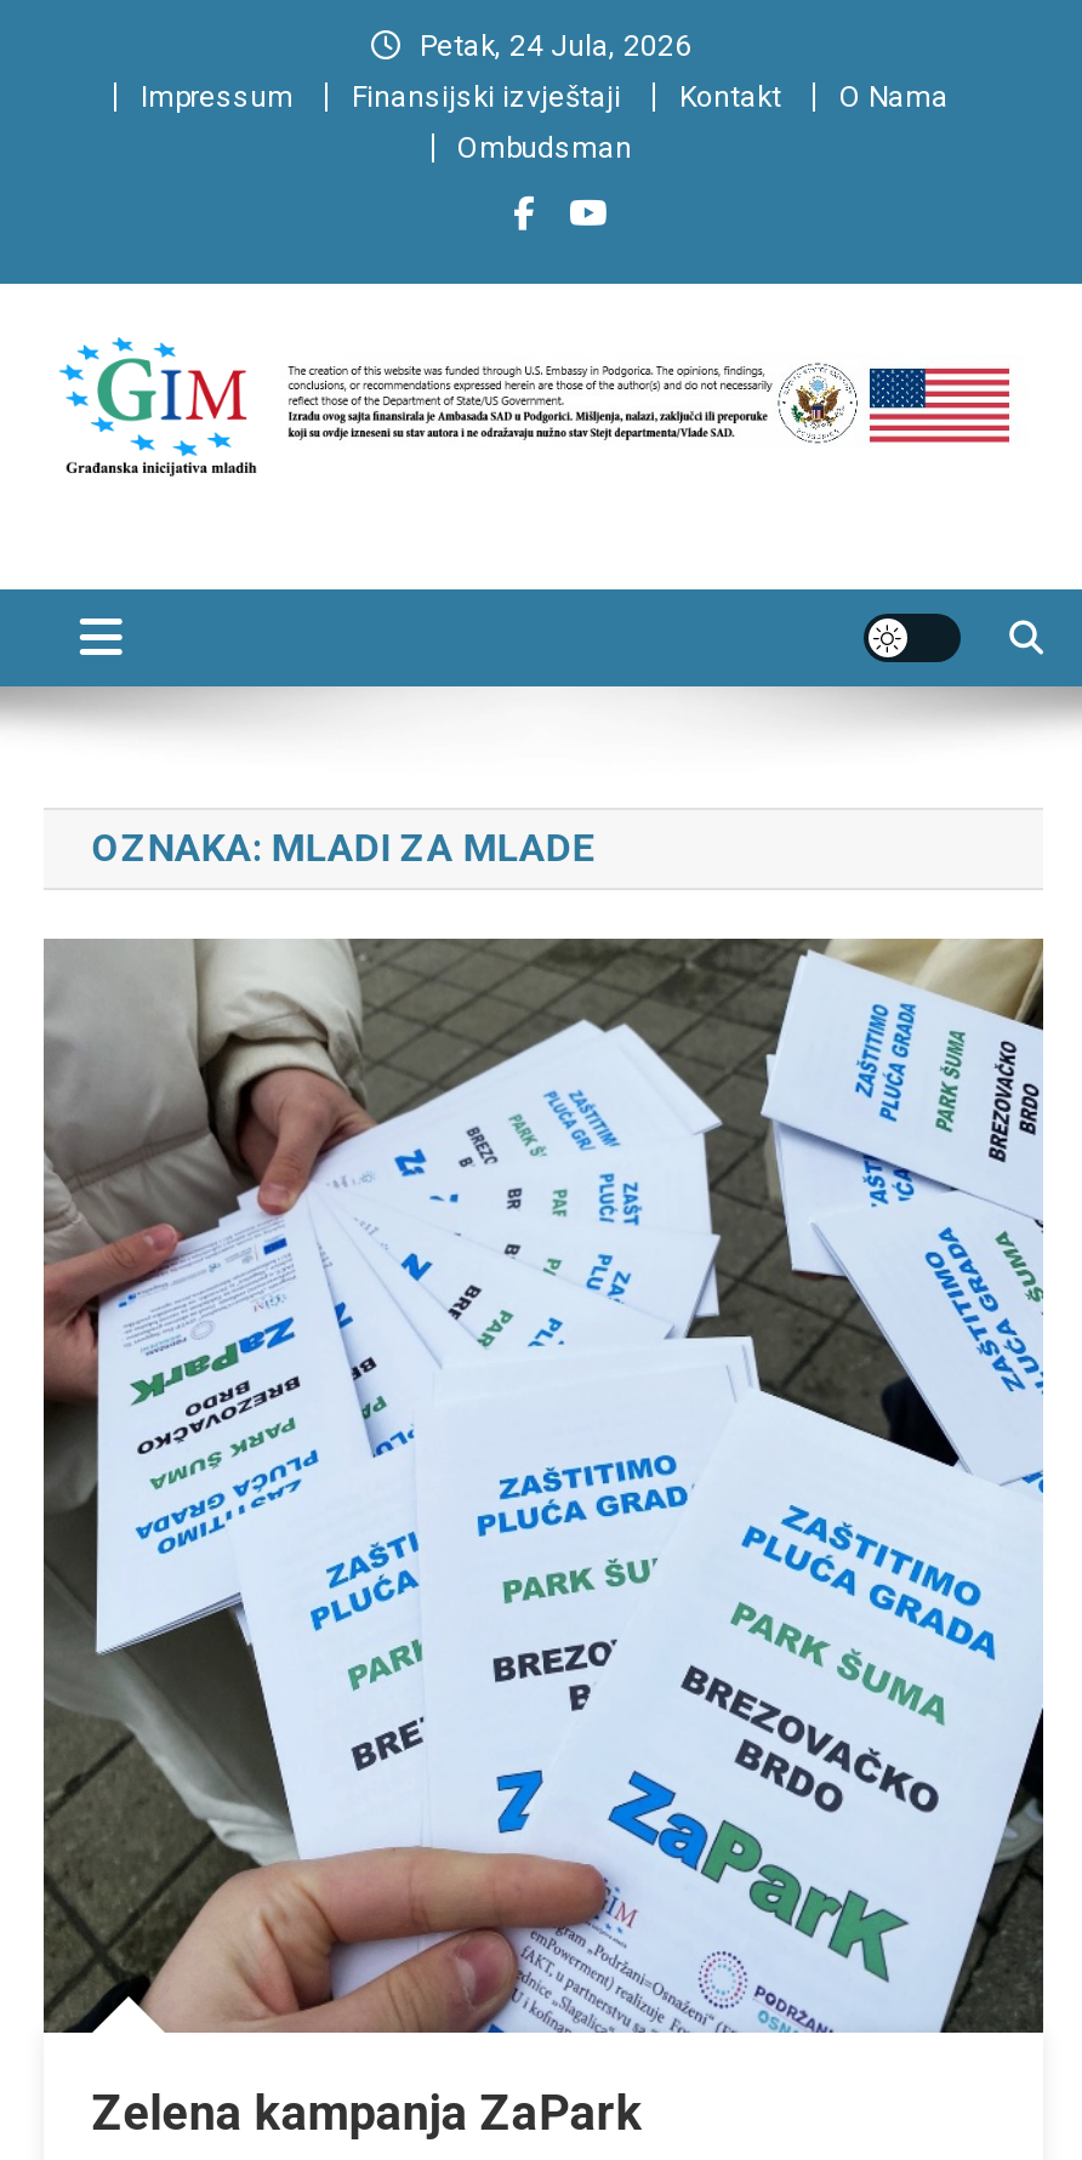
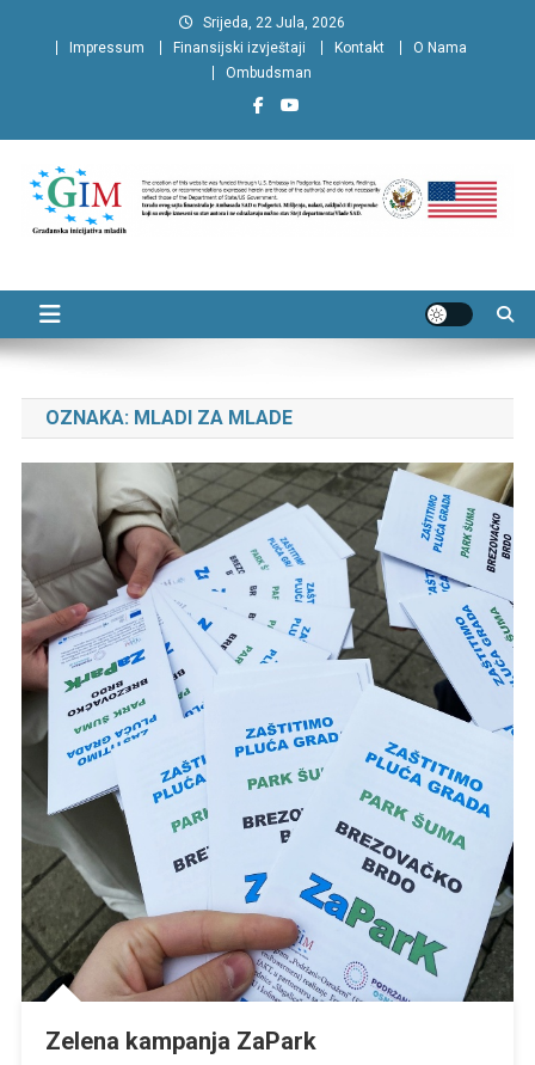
- Petak, 24 Jula, 2026
+ Srijeda, 22 Jula, 2026
